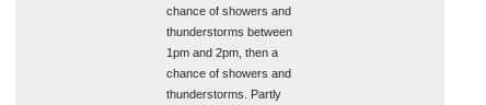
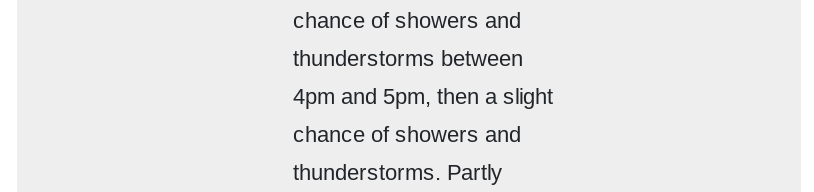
- 1pm and 2pm, then a
+ 4pm and 5pm, then a slight
